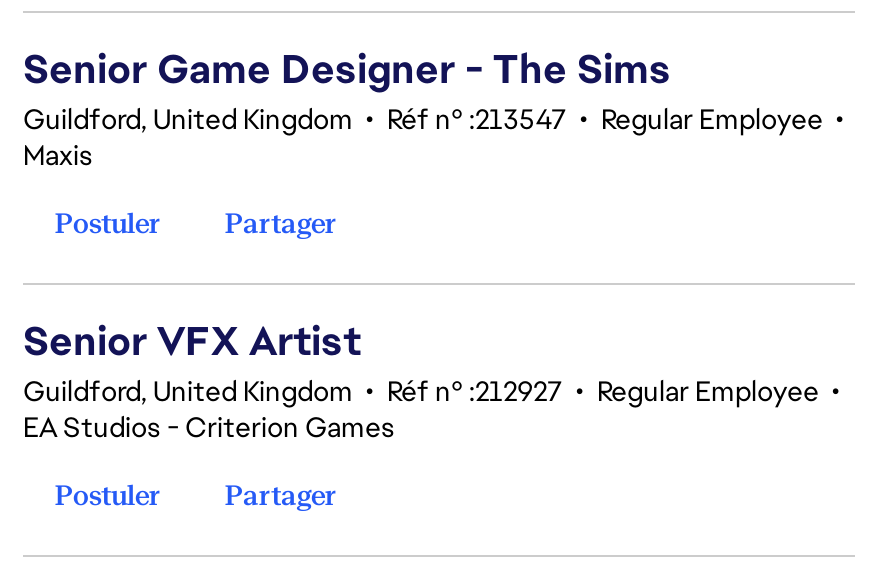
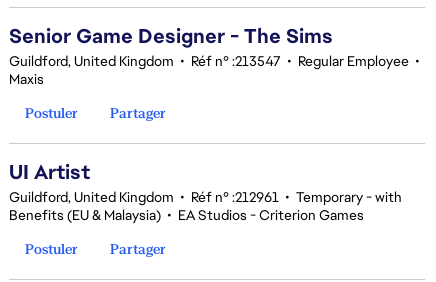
- Senior VFX Artist
- Guildford, United Kingdom • Réf n° :212927 • Regular Employee •
- EA Studios - Criterion Games
+ UI Artist
+ Guildford, United Kingdom • Réf n° :212961 • Temporary - with
+ Benefits (EU & Malaysia) • EA Studios - Criterion Games
